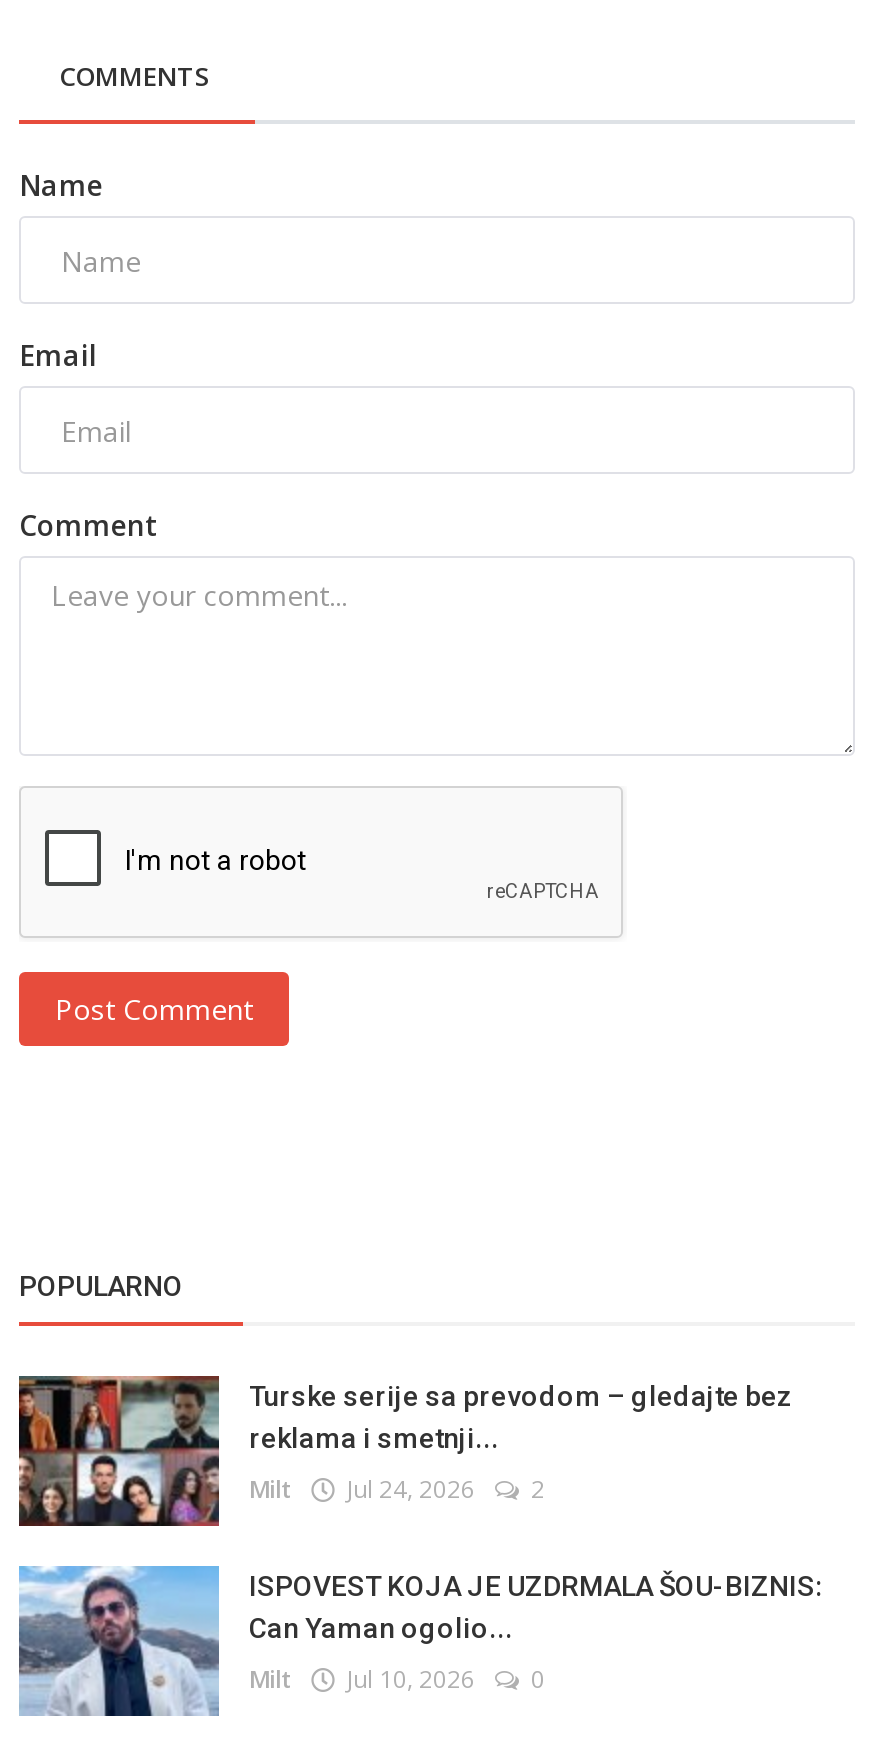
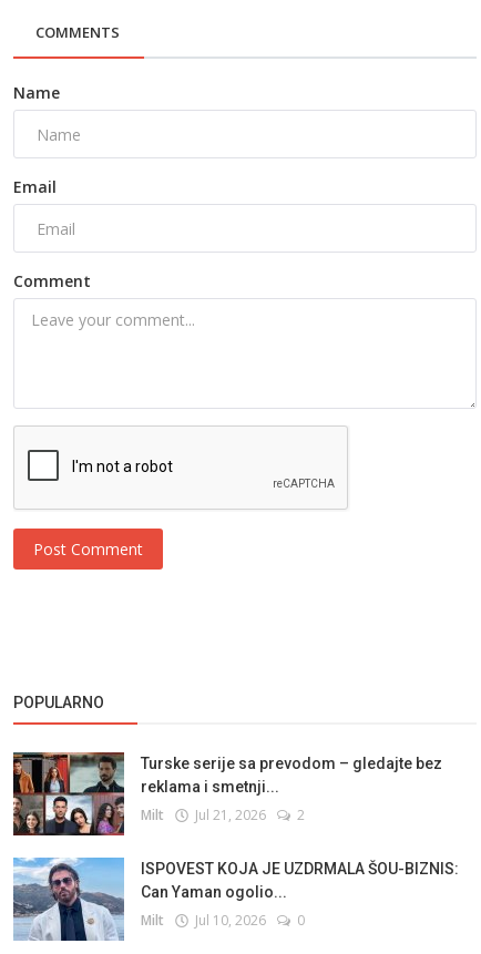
- Milt Jul 24, 2026 2
+ Milt Jul 21, 2026 2
